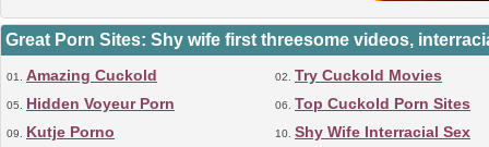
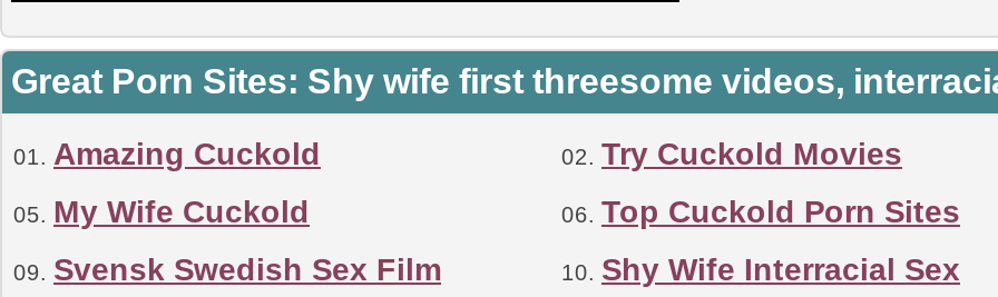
- 05. Hidden Voyeur Porn
+ 05. My Wife Cuckold

- 09. Kutje Porno
+ 09. Svensk Swedish Sex Film
